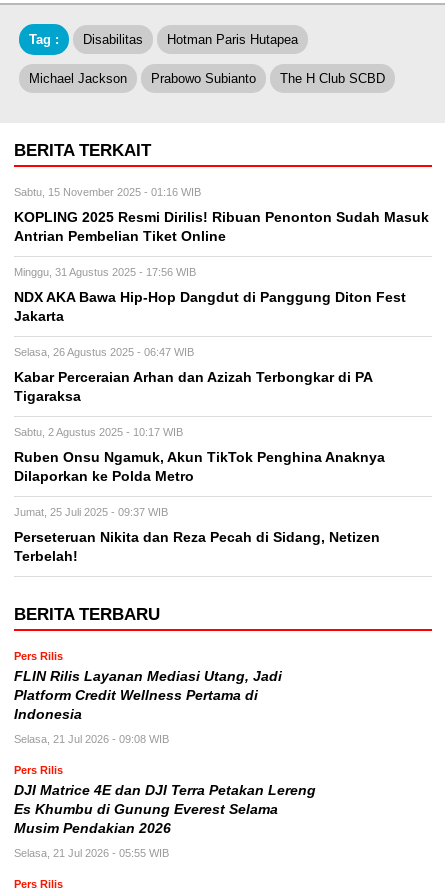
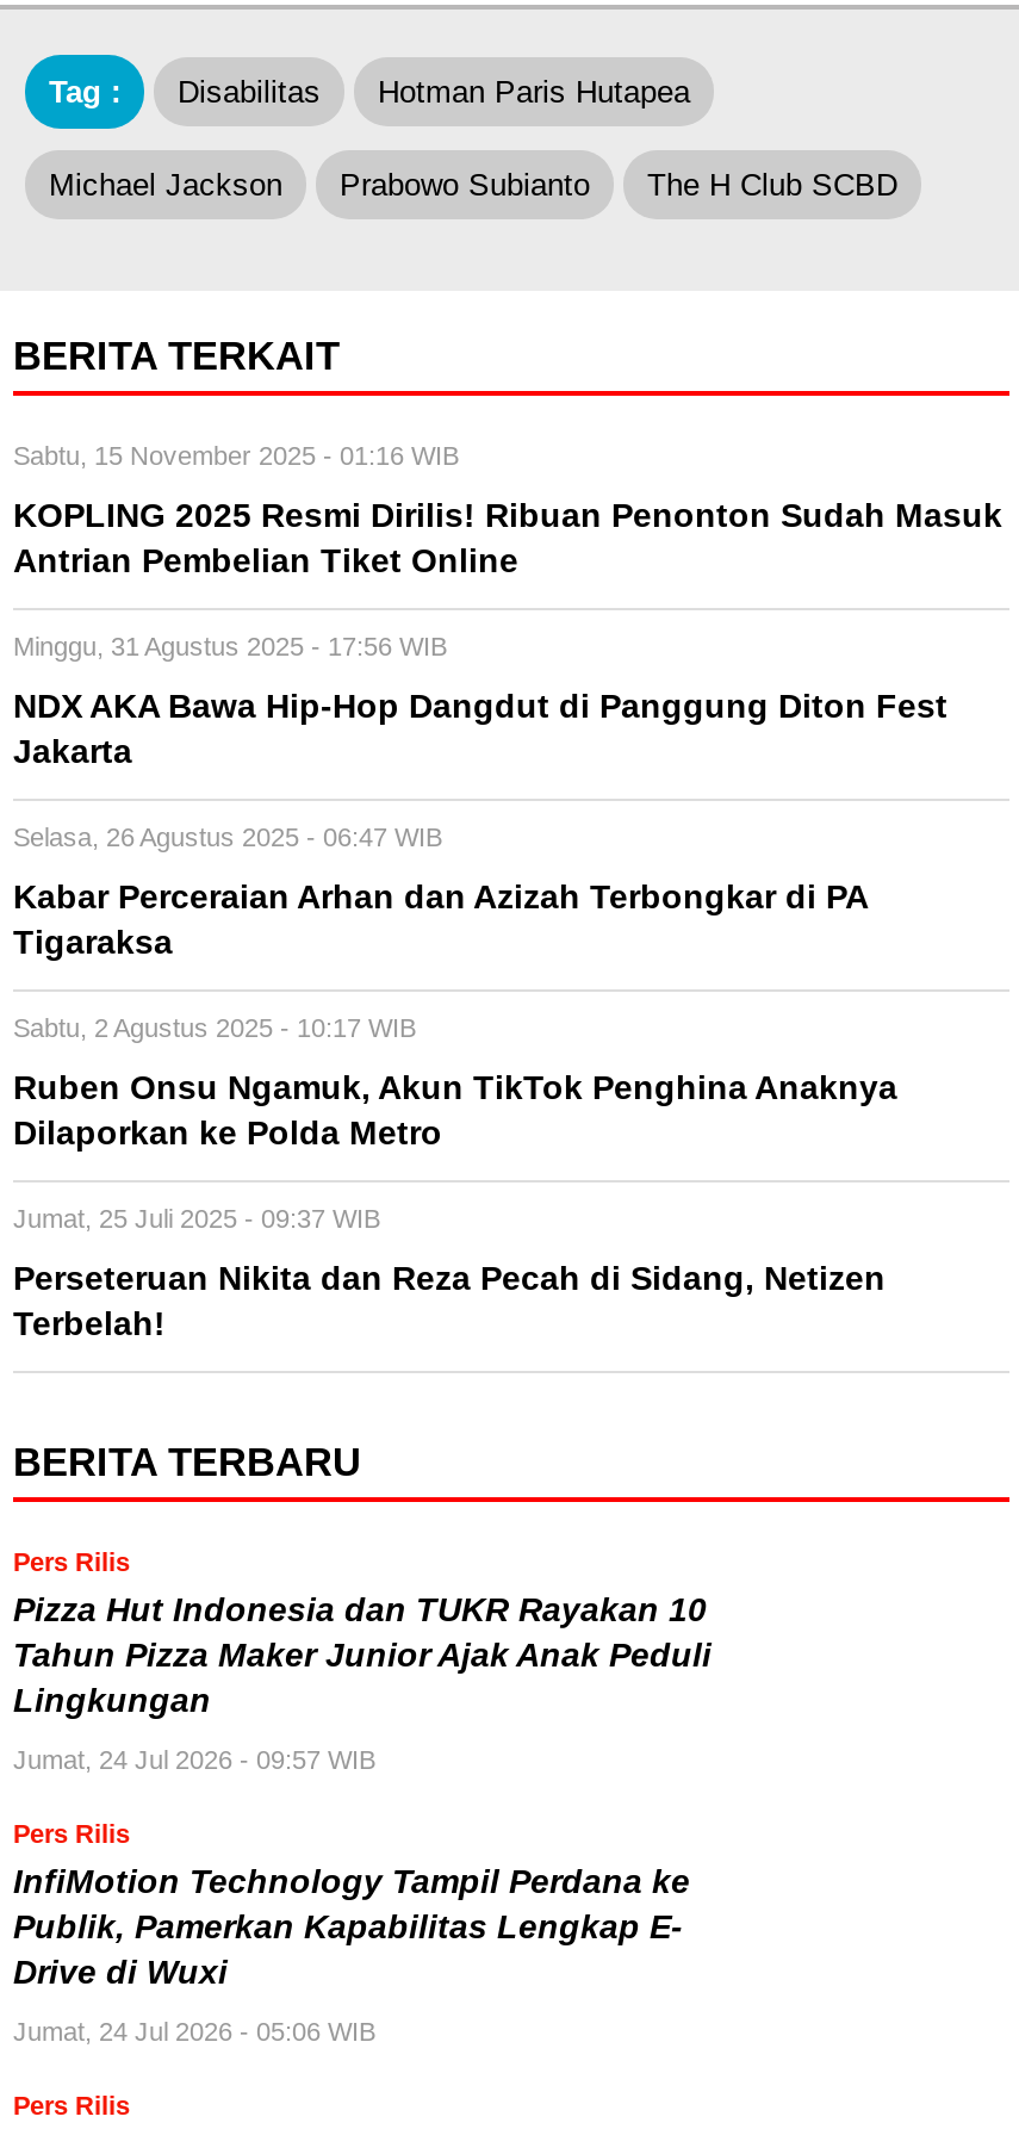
- FLIN Rilis Layanan Mediasi Utang, Jadi
- Platform Credit Wellness Pertama di
- Indonesia
+ Pizza Hut Indonesia dan TUKR Rayakan 10
+ Tahun Pizza Maker Junior Ajak Anak Peduli
+ Lingkungan

- Selasa, 21 Jul 2026 - 09:08 WIB
+ Jumat, 24 Jul 2026 - 09:57 WIB

- DJI Matrice 4E dan DJI Terra Petakan Lereng
- Es Khumbu di Gunung Everest Selama
- Musim Pendakian 2026
+ InfiMotion Technology Tampil Perdana ke
+ Publik, Pamerkan Kapabilitas Lengkap E-
+ Drive di Wuxi

- Selasa, 21 Jul 2026 - 05:55 WIB
+ Jumat, 24 Jul 2026 - 05:06 WIB
